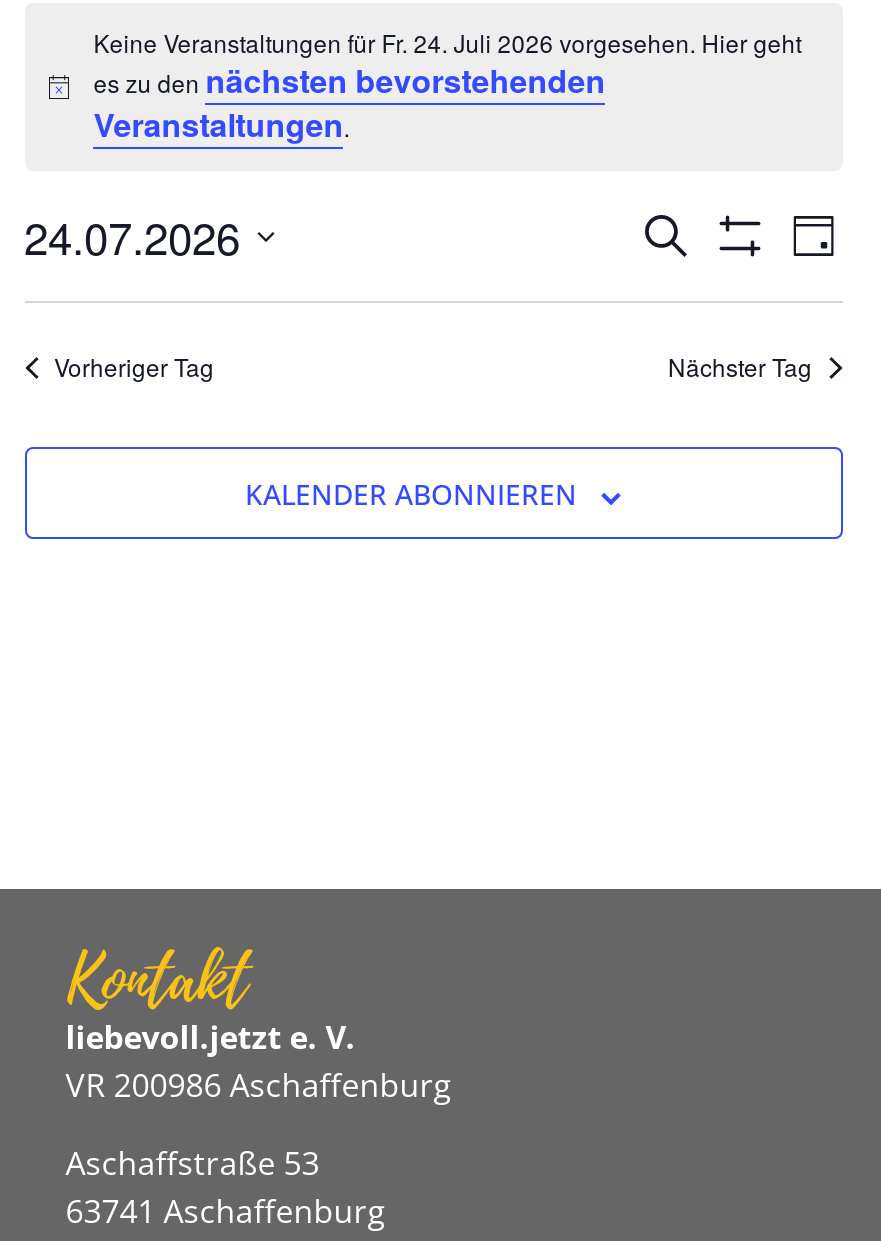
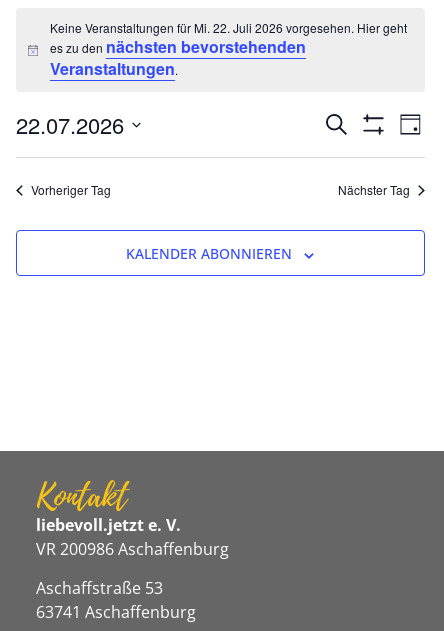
- Keine Veranstaltungen für Fr. 24. Juli 2026 vorgesehen. Hier geht
+ Keine Veranstaltungen für Mi. 22. Juli 2026 vorgesehen. Hier geht

- 24.07.2026
+ 22.07.2026
